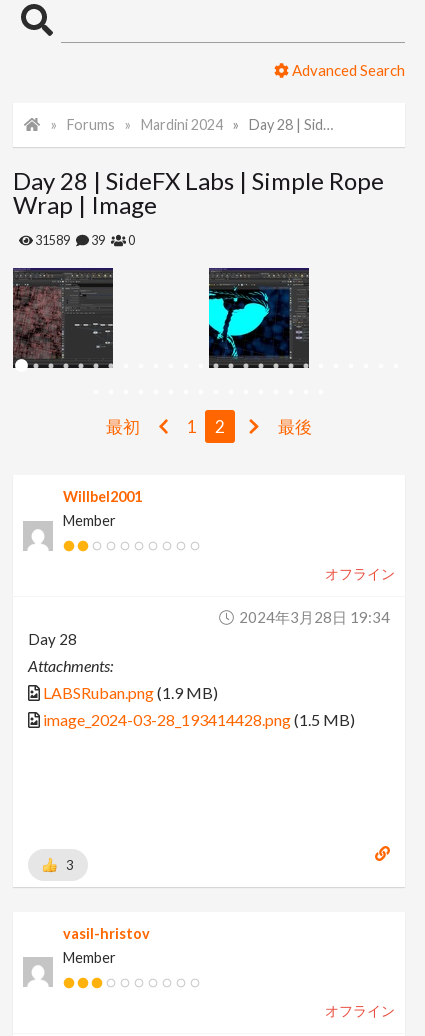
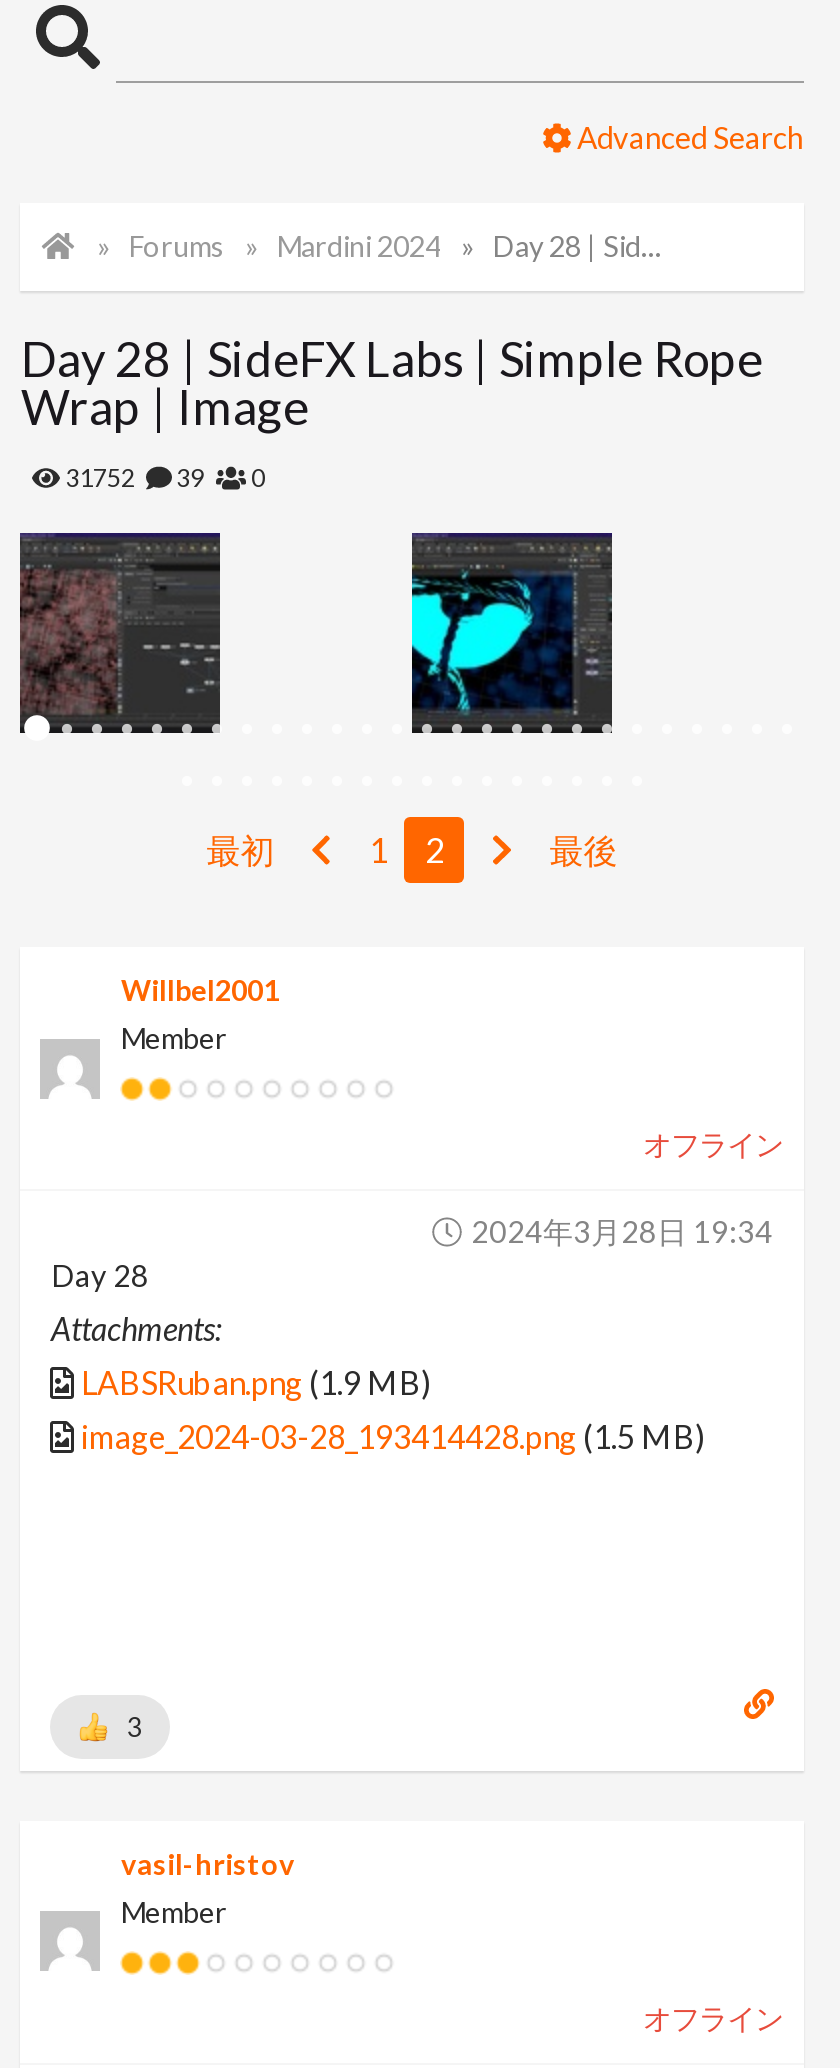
- 31589
+ 31752
